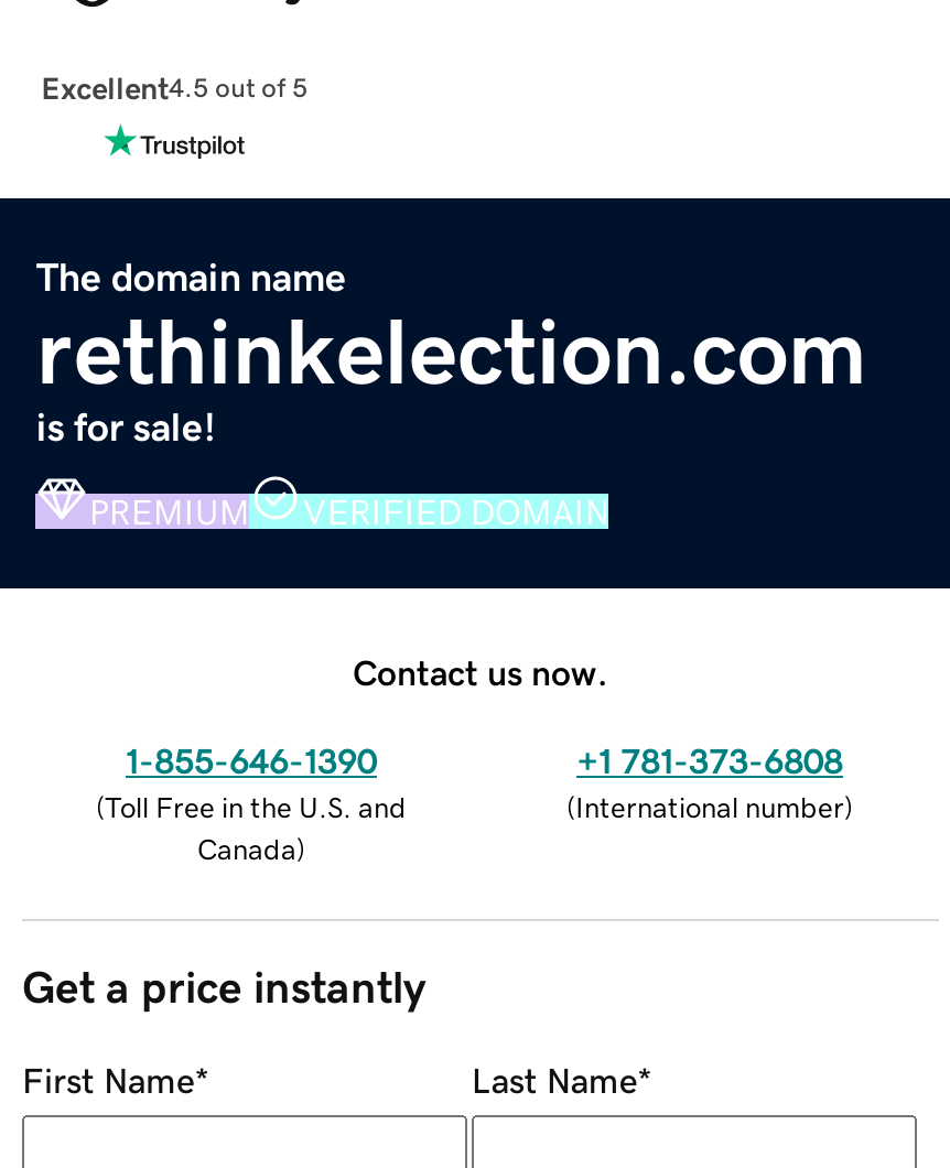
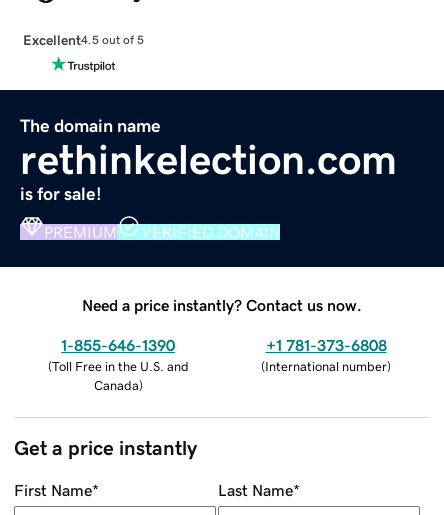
- Contact us now.
+ Need a price instantly? Contact us now.
